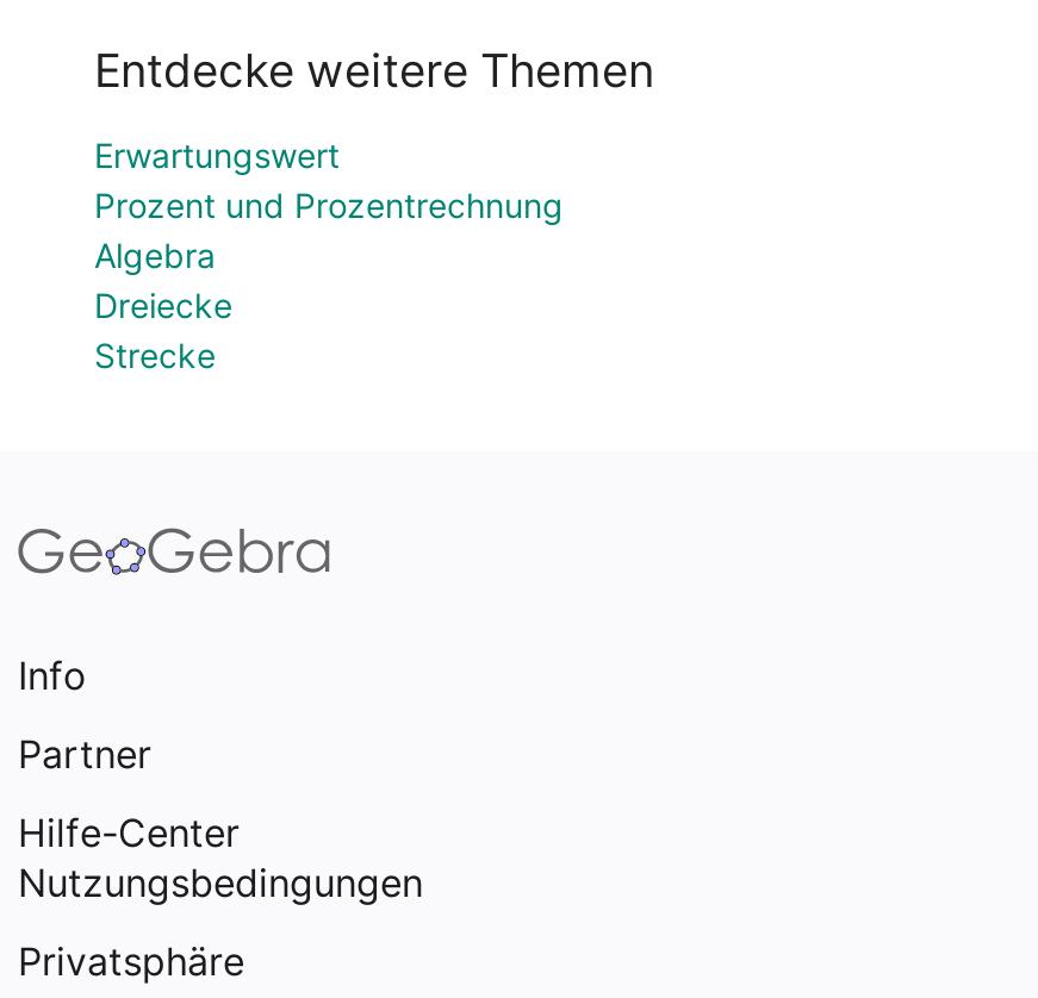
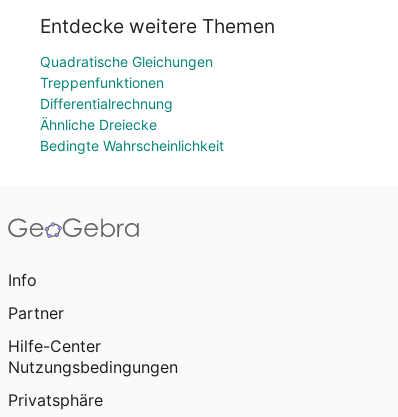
- Erwartungswert
- Prozent und Prozentrechnung
- Algebra
- Dreiecke
- Strecke
+ Quadratische Gleichungen
+ Treppenfunktionen
+ Differentialrechnung
+ Ähnliche Dreiecke
+ Bedingte Wahrscheinlichkeit
